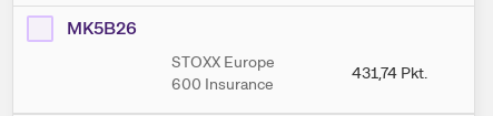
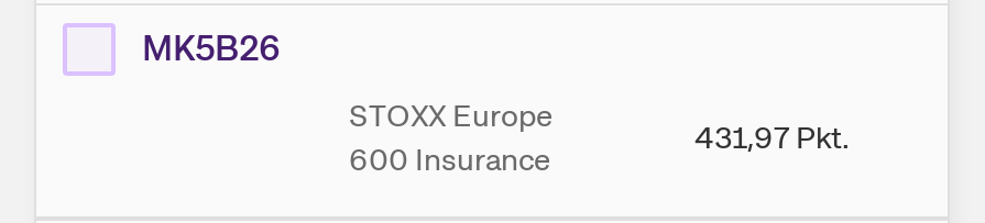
- 431,74 Pkt.
+ 431,97 Pkt.
